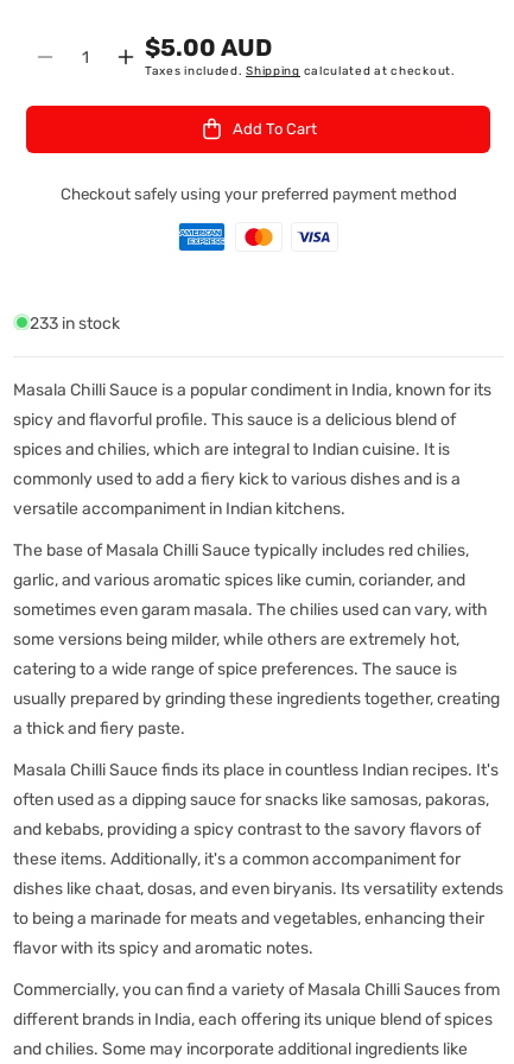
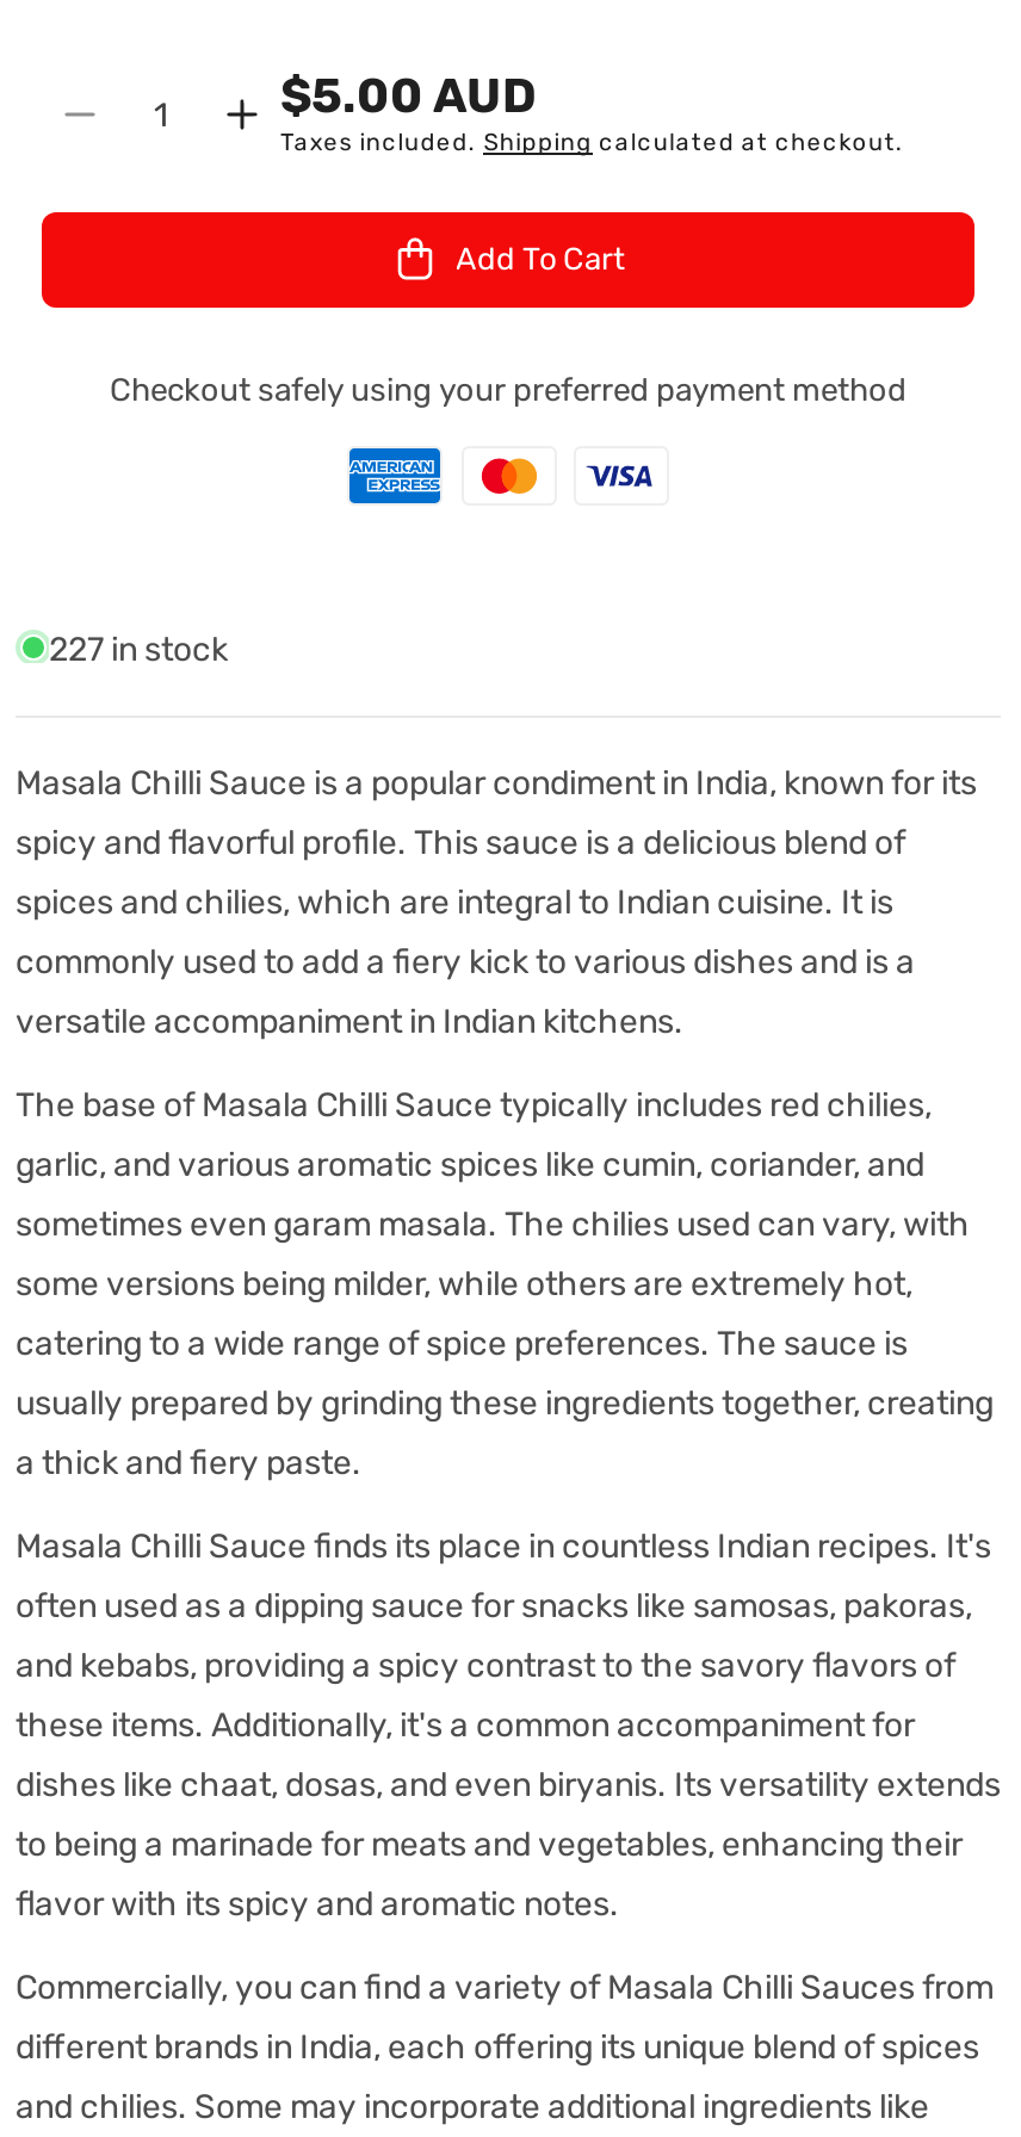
- 233 in stock
+ 227 in stock
